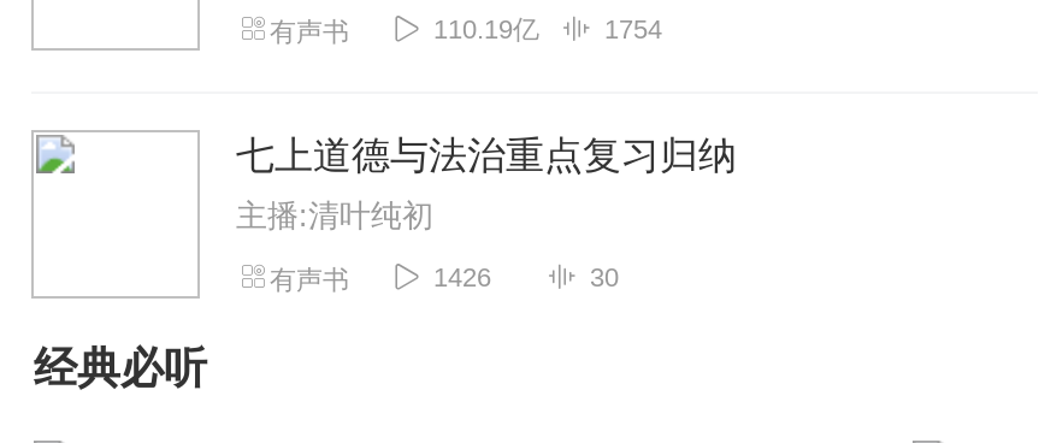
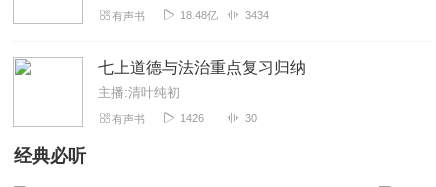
- 110.19亿
+ 18.48亿

- 1754
+ 3434
